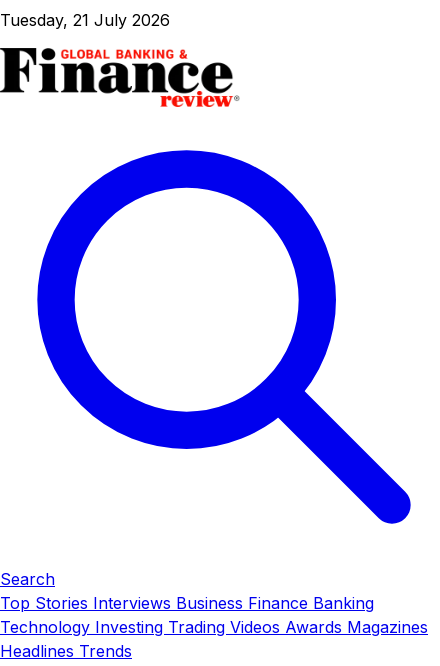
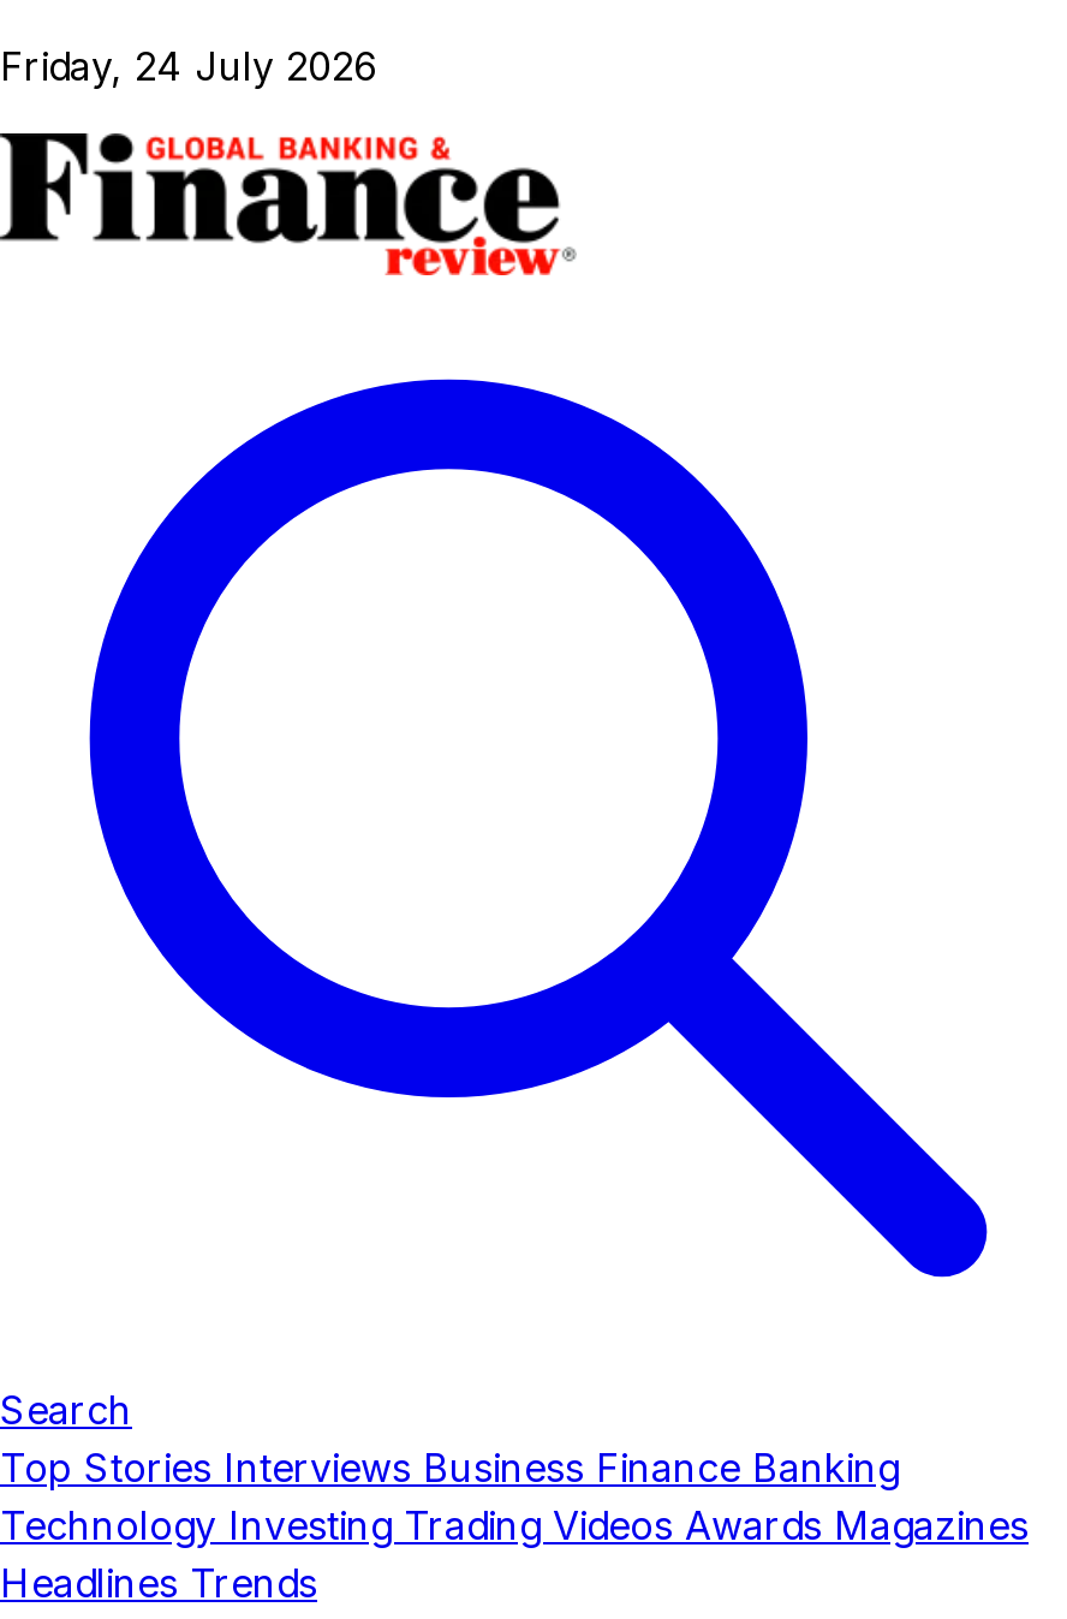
- Tuesday, 21 July 2026
+ Friday, 24 July 2026
